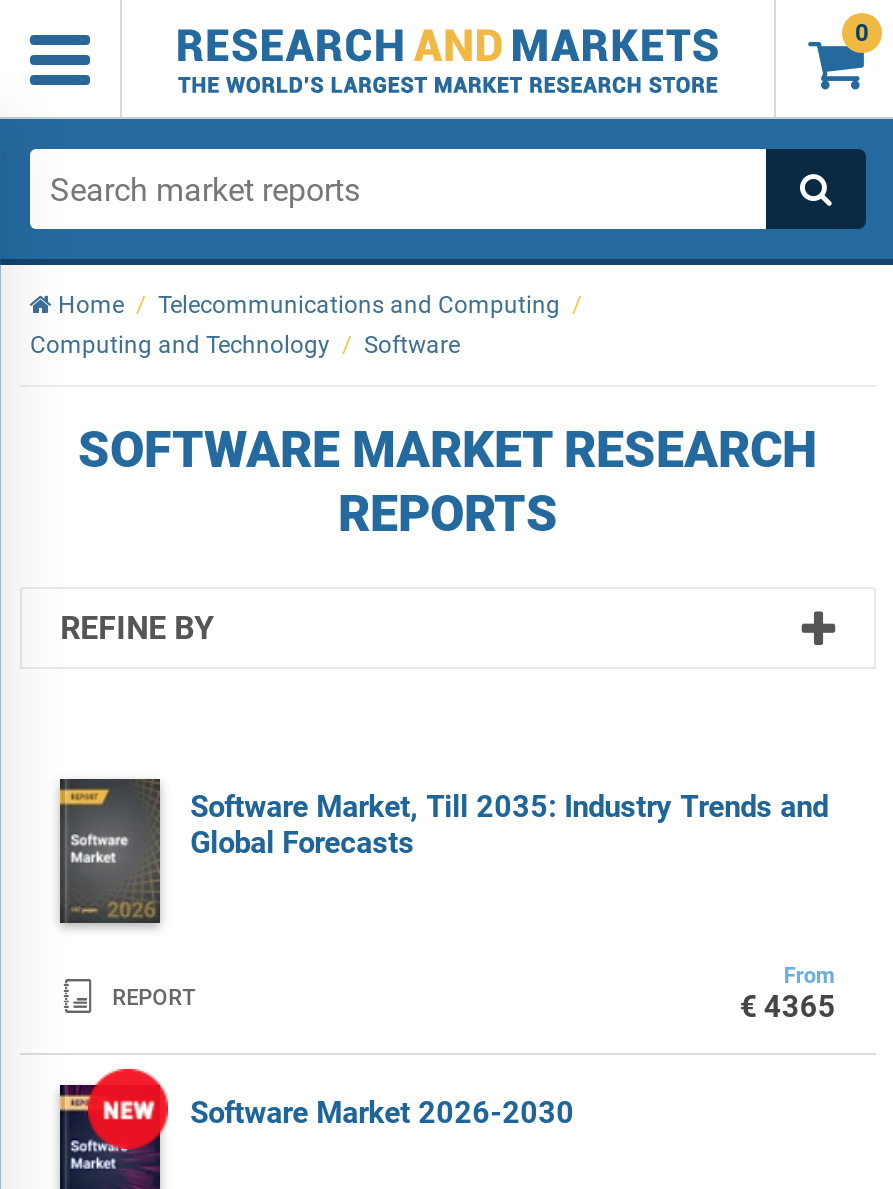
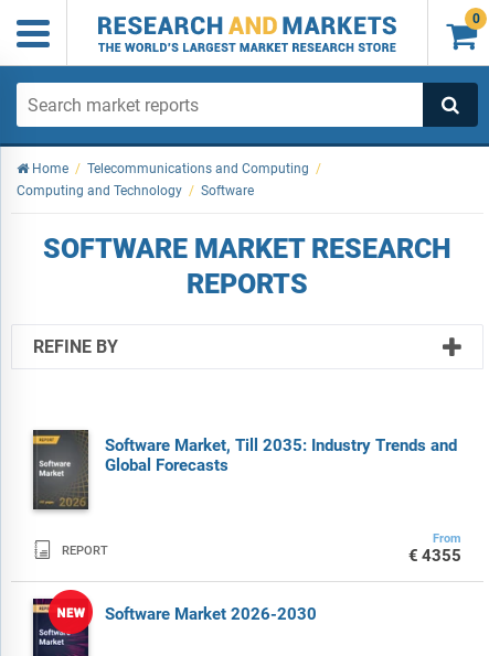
- €4365
+ €4355
